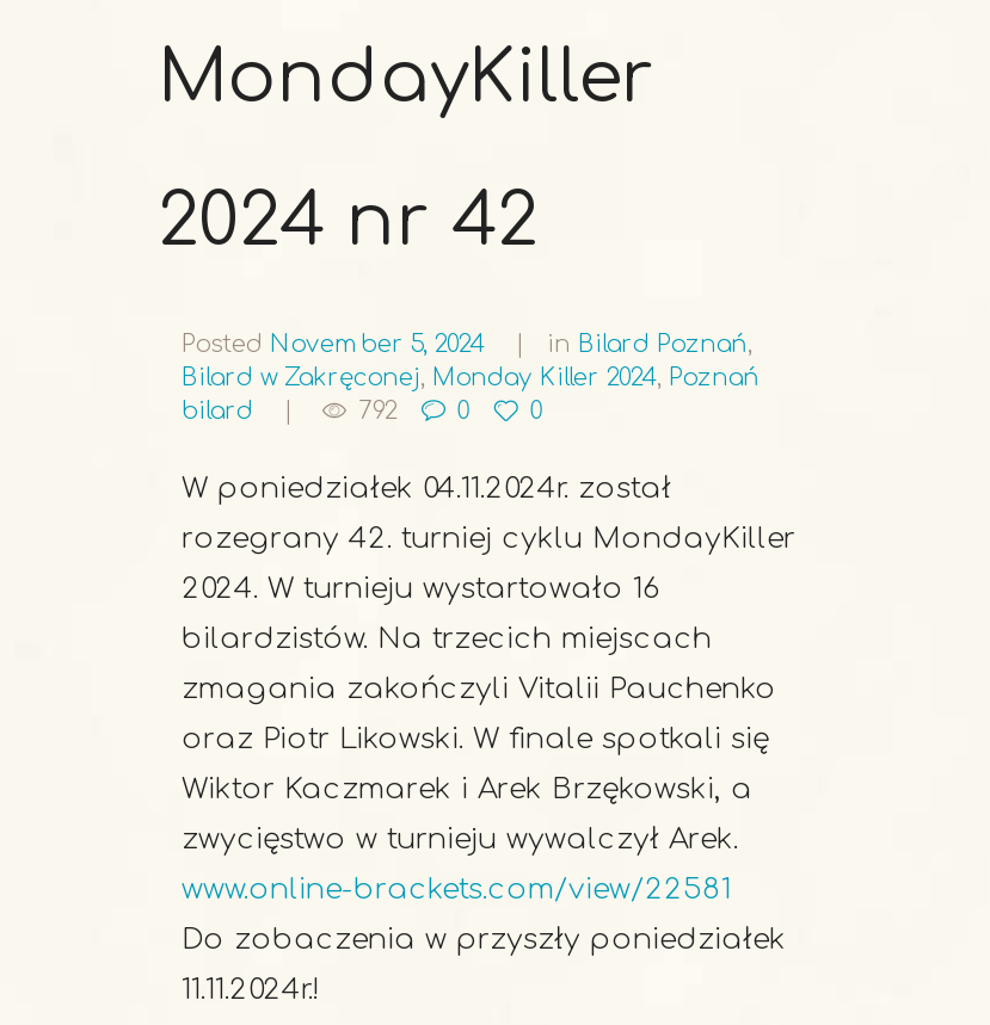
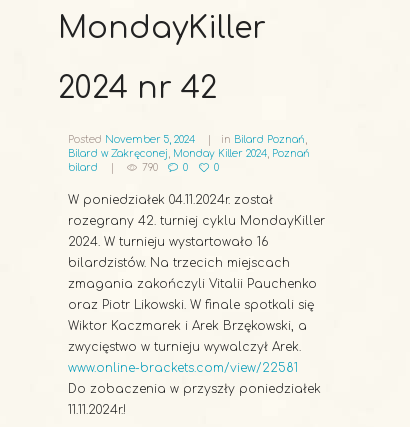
- 792
+ 790
